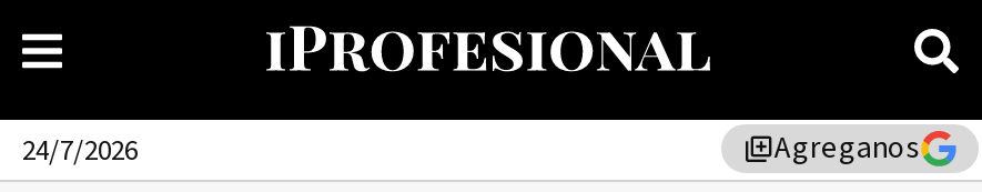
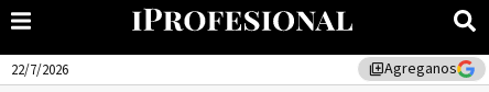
- 24/7/2026
+ 22/7/2026
